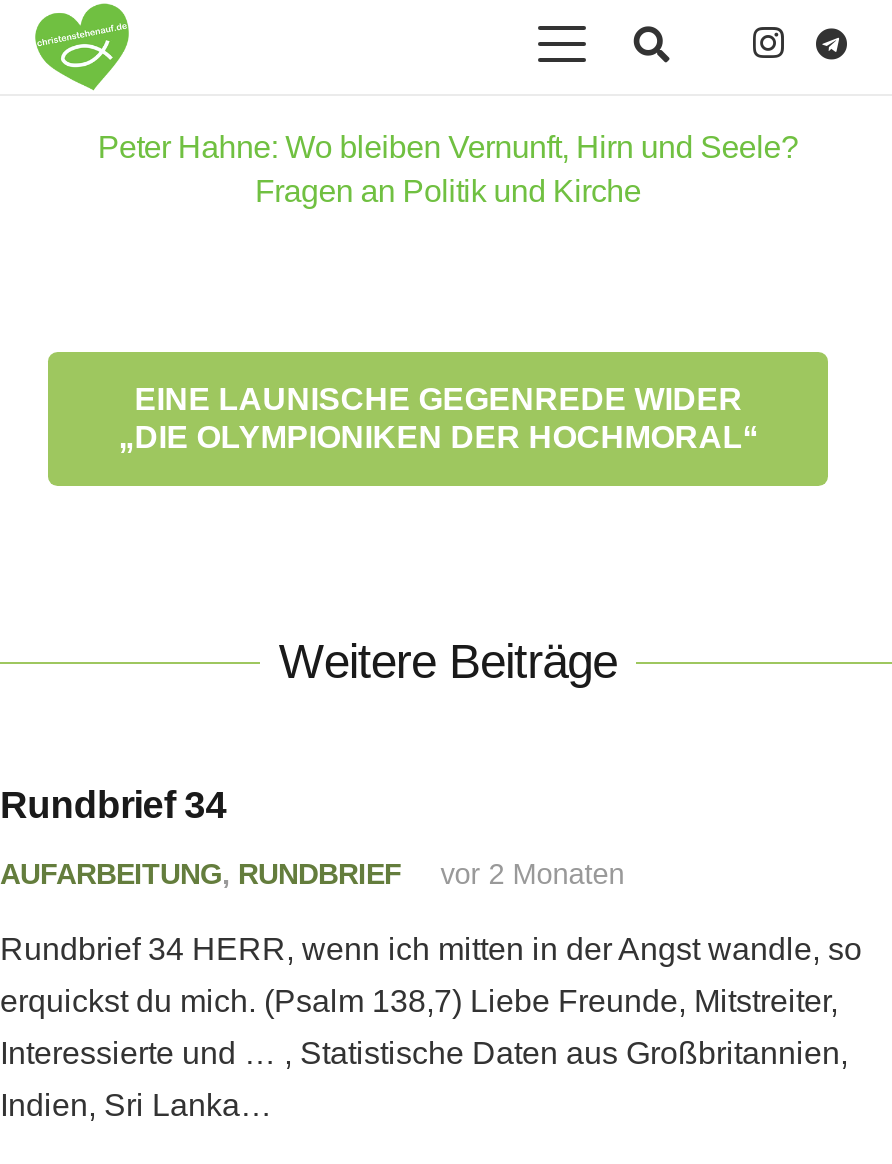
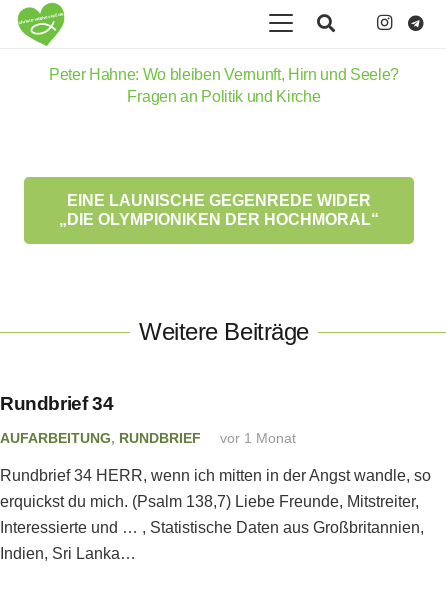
- AUFARBEITUNG, RUNDBRIEF vor 2 Monaten
+ AUFARBEITUNG, RUNDBRIEF vor 1 Monat
